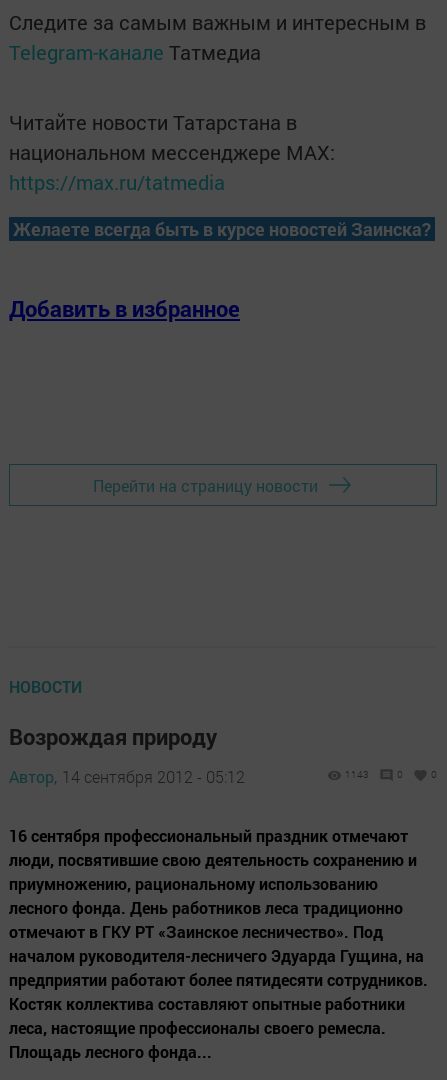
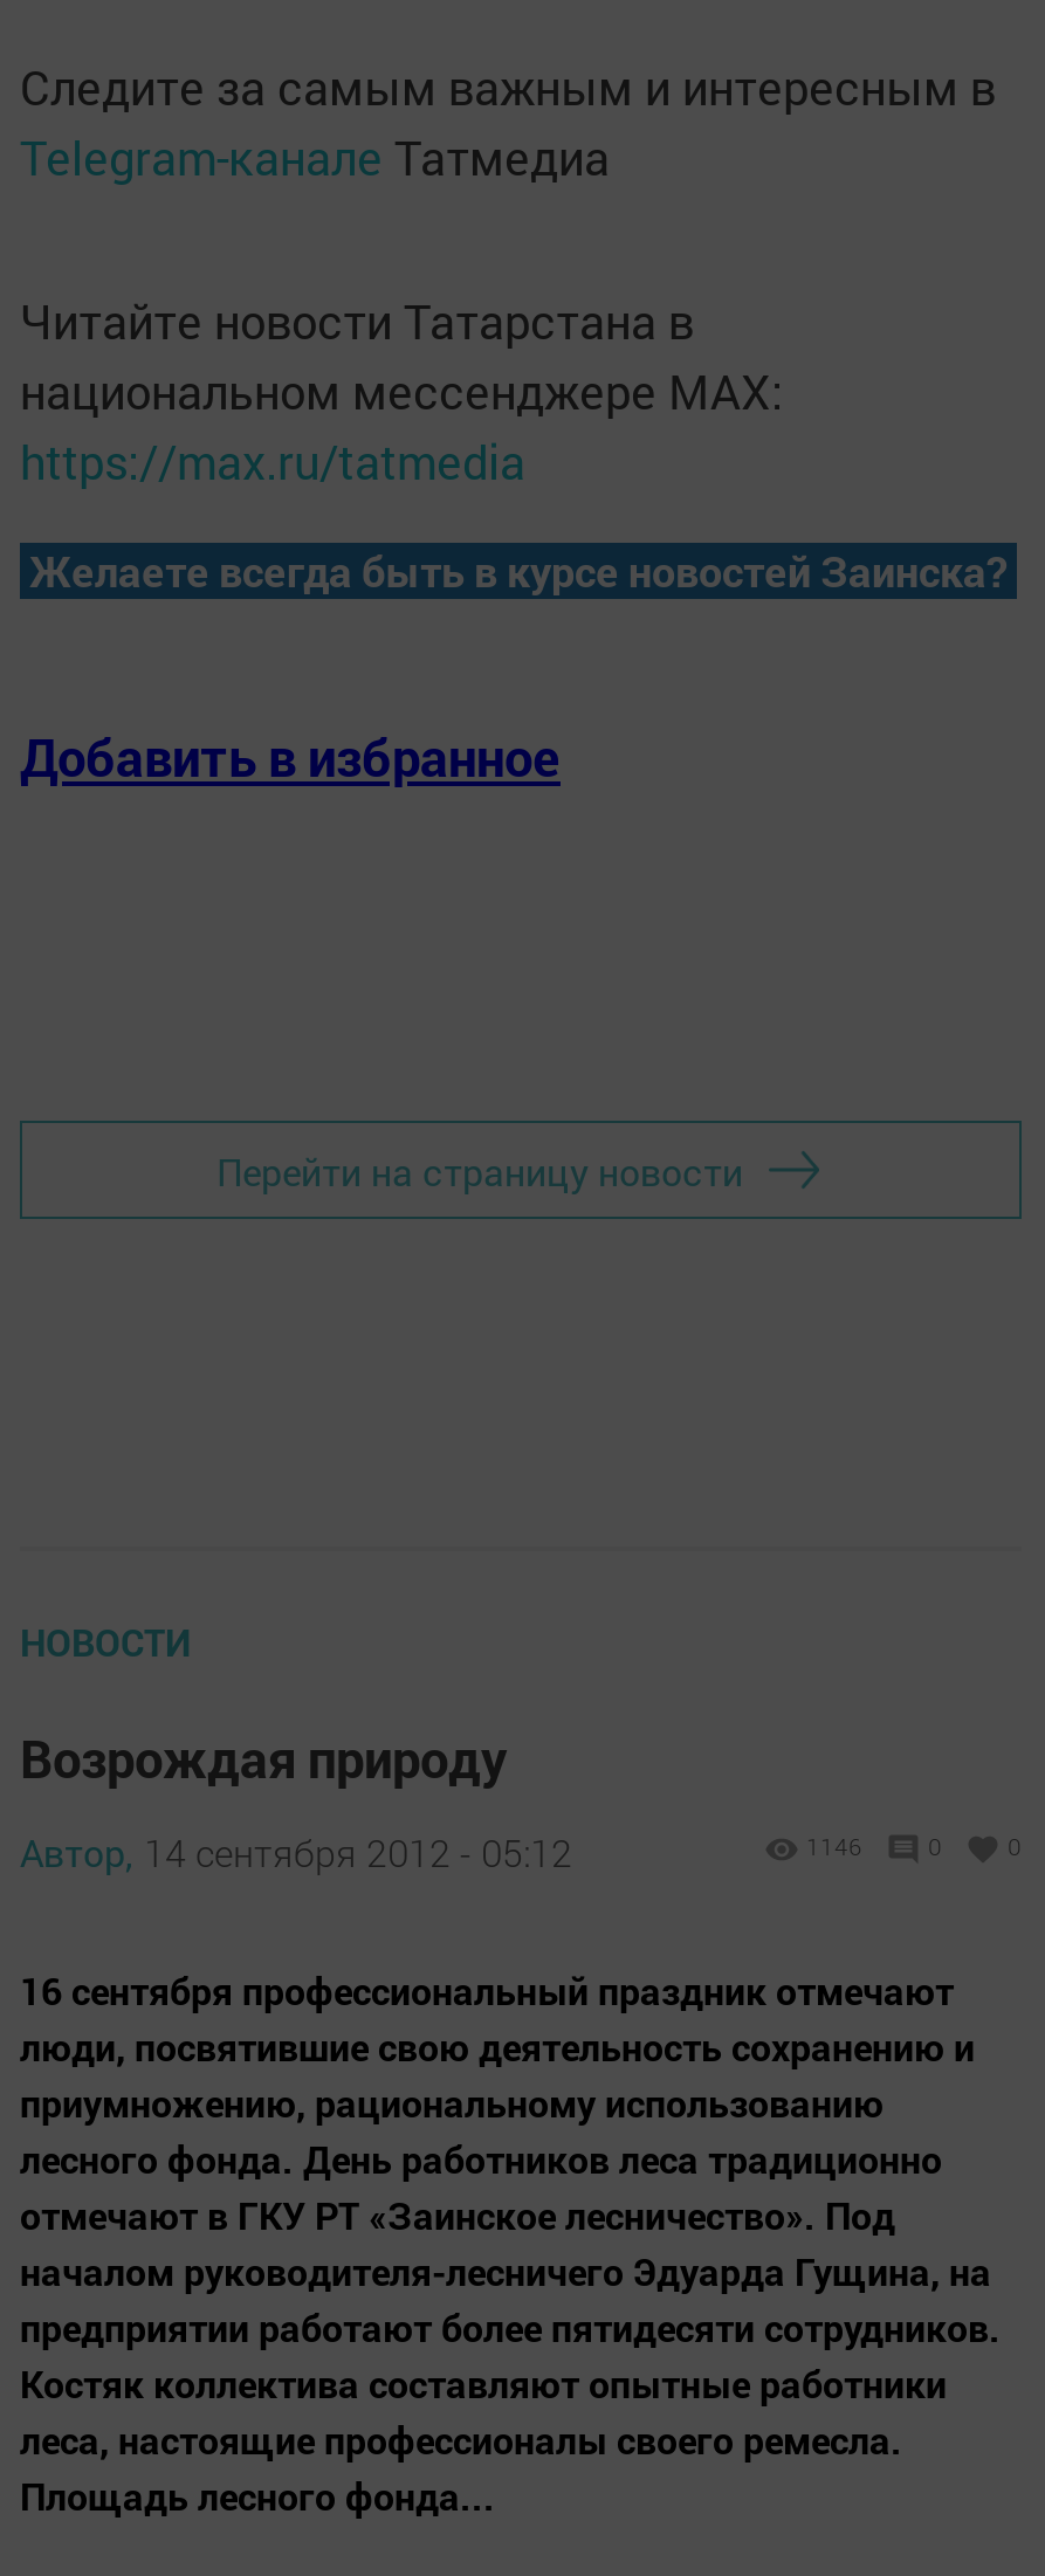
- 1143
+ 1146
